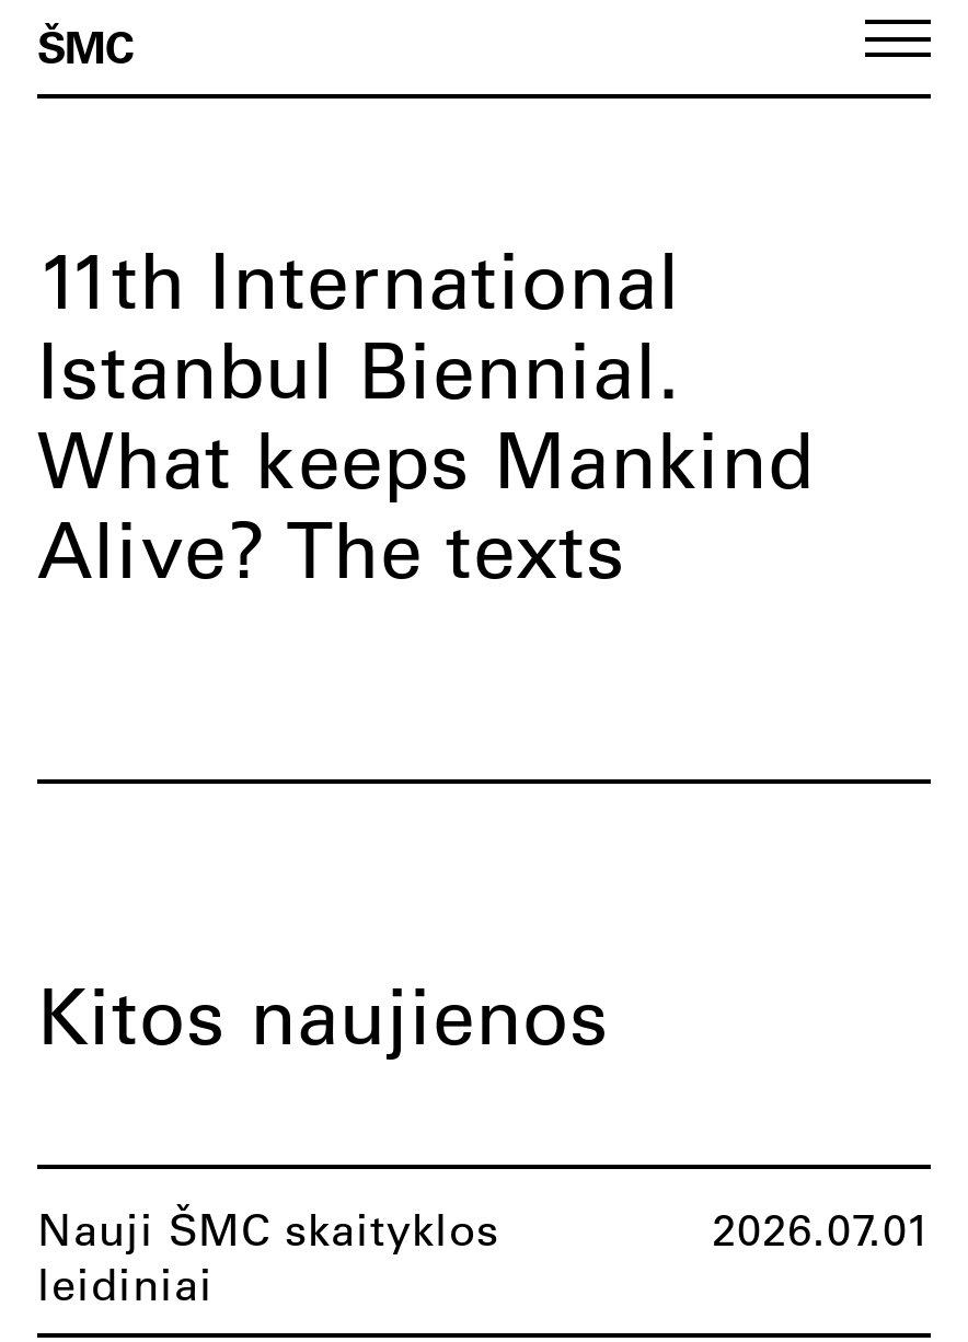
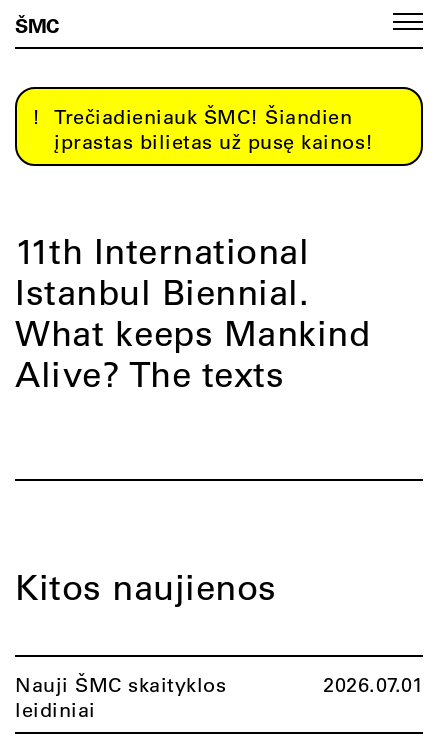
+ Trečiadieniauk ŠMC! Šiandien
+ įprastas bilietas už pusę kainos!
